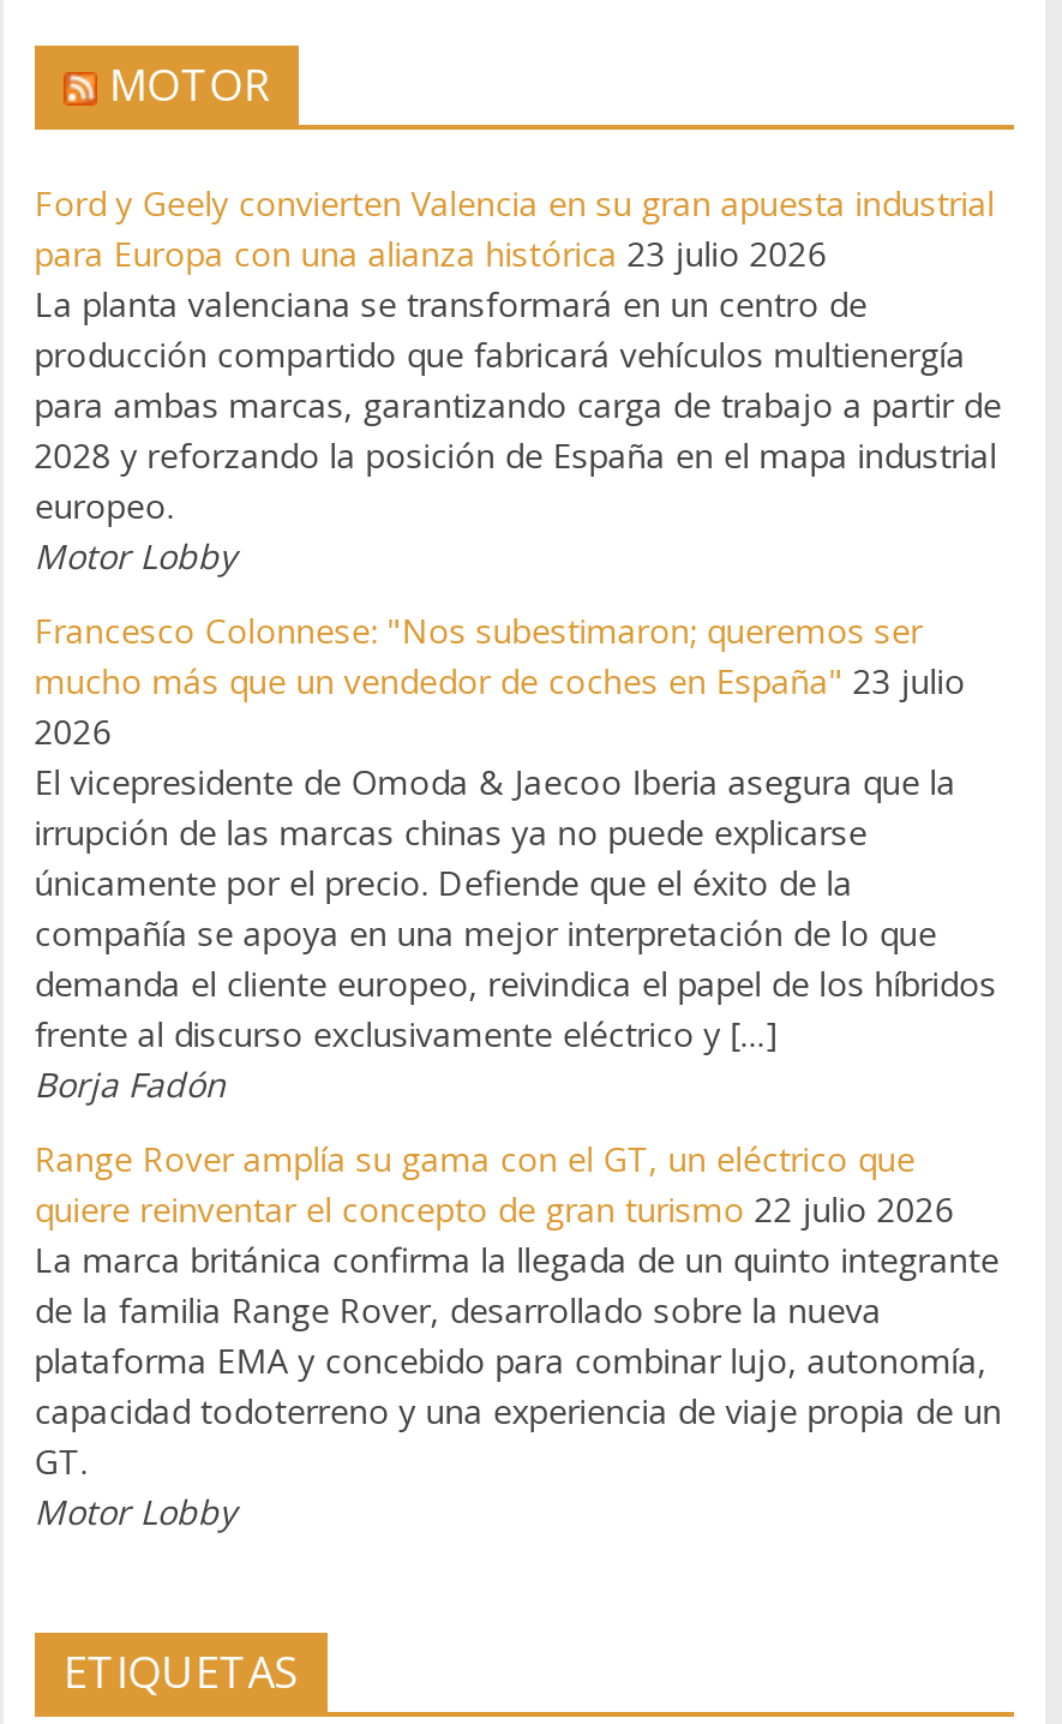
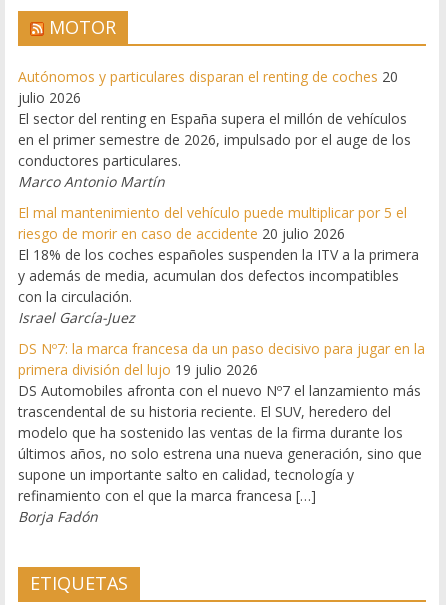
- Ford y Geely convierten Valencia en su gran apuesta industrial
- para Europa con una alianza histórica 23 julio 2026
- La planta valenciana se transformará en un centro de
- producción compartido que fabricará vehículos multienergía
- para ambas marcas, garantizando carga de trabajo a partir de
- 2028 y reforzando la posición de España en el mapa industrial
- europeo.
- Motor Lobby
- Francesco Colonnese: "Nos subestimaron; queremos ser
- mucho más que un vendedor de coches en España" 23 julio
- 2026
- El vicepresidente de Omoda & Jaecoo Iberia asegura que la
- irrupción de las marcas chinas ya no puede explicarse
- únicamente por el precio. Defiende que el éxito de la
- compañía se apoya en una mejor interpretación de lo que
- demanda el cliente europeo, reivindica el papel de los híbridos
- frente al discurso exclusivamente eléctrico y […]
+ Autónomos y particulares disparan el renting de coches 20
+ julio 2026
+ El sector del renting en España supera el millón de vehículos
+ en el primer semestre de 2026, impulsado por el auge de los
+ conductores particulares.
+ Marco Antonio Martín
+ El mal mantenimiento del vehículo puede multiplicar por 5 el
+ riesgo de morir en caso de accidente 20 julio 2026
+ El 18% de los coches españoles suspenden la ITV a la primera
+ y además de media, acumulan dos defectos incompatibles
+ con la circulación.
+ Israel García-Juez
+ DS Nº7: la marca francesa da un paso decisivo para jugar en la
+ primera división del lujo 19 julio 2026
+ DS Automobiles afronta con el nuevo Nº7 el lanzamiento más
+ trascendental de su historia reciente. El SUV, heredero del
+ modelo que ha sostenido las ventas de la firma durante los
+ últimos años, no solo estrena una nueva generación, sino que
+ supone un importante salto en calidad, tecnología y
+ refinamiento con el que la marca francesa […]

moved down: Borja Fadón

- Range Rover amplía su gama con el GT, un eléctrico que
- quiere reinventar el concepto de gran turismo 22 julio 2026
- La marca británica confirma la llegada de un quinto integrante
- de la familia Range Rover, desarrollado sobre la nueva
- plataforma EMA y concebido para combinar lujo, autonomía,
- capacidad todoterreno y una experiencia de viaje propia de un
- GT.
- Motor Lobby
